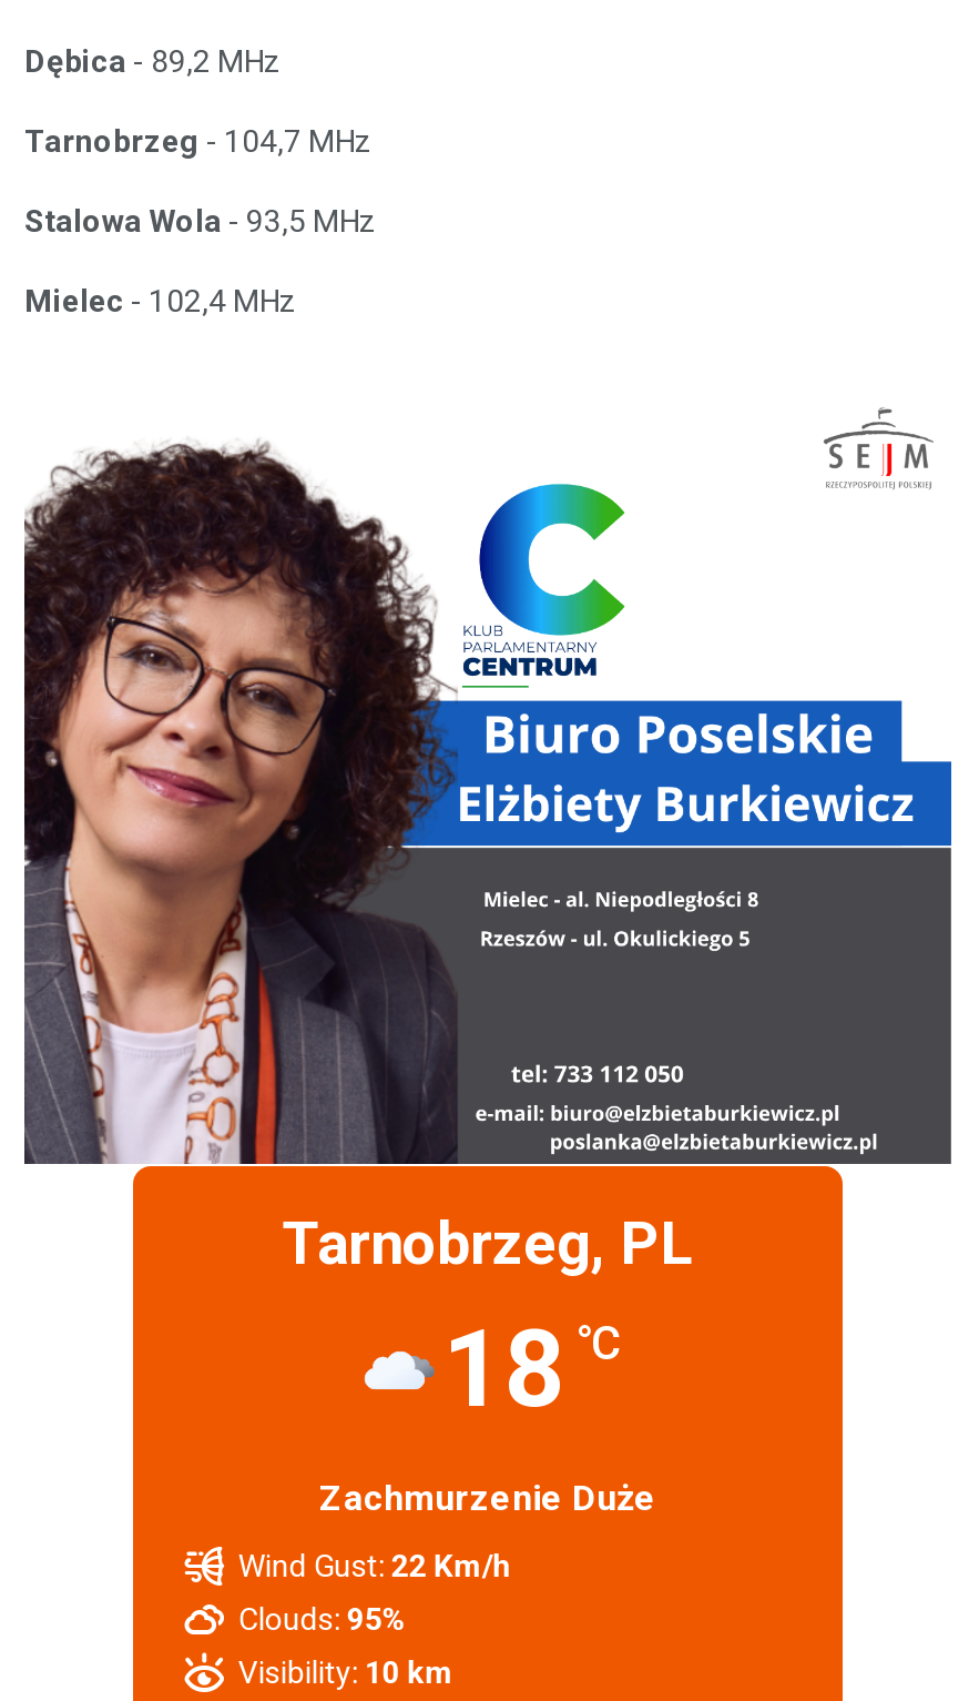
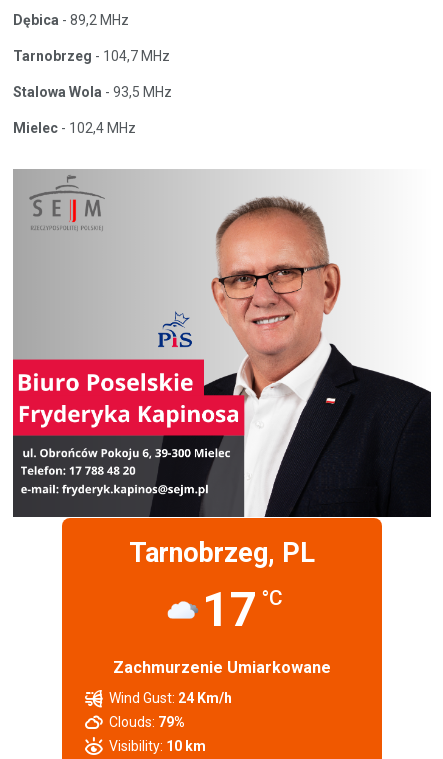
- [image]
+ [image]

- 18 °C
+ 17 °C

- Zachmurzenie Duże
+ Zachmurzenie Umiarkowane

- Wind Gust: 22 Km/h
+ Wind Gust: 24 Km/h

- Clouds: 95%
+ Clouds: 79%
